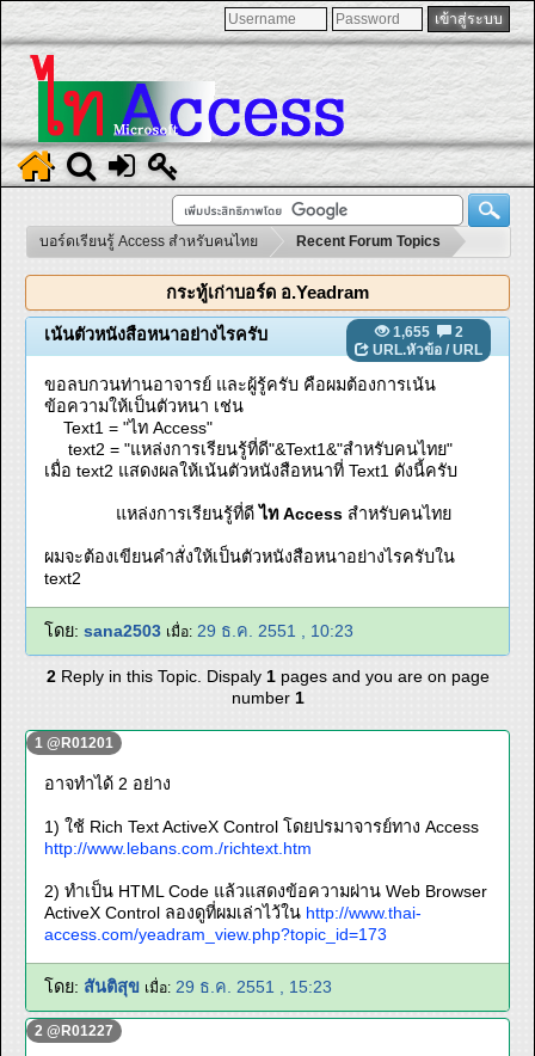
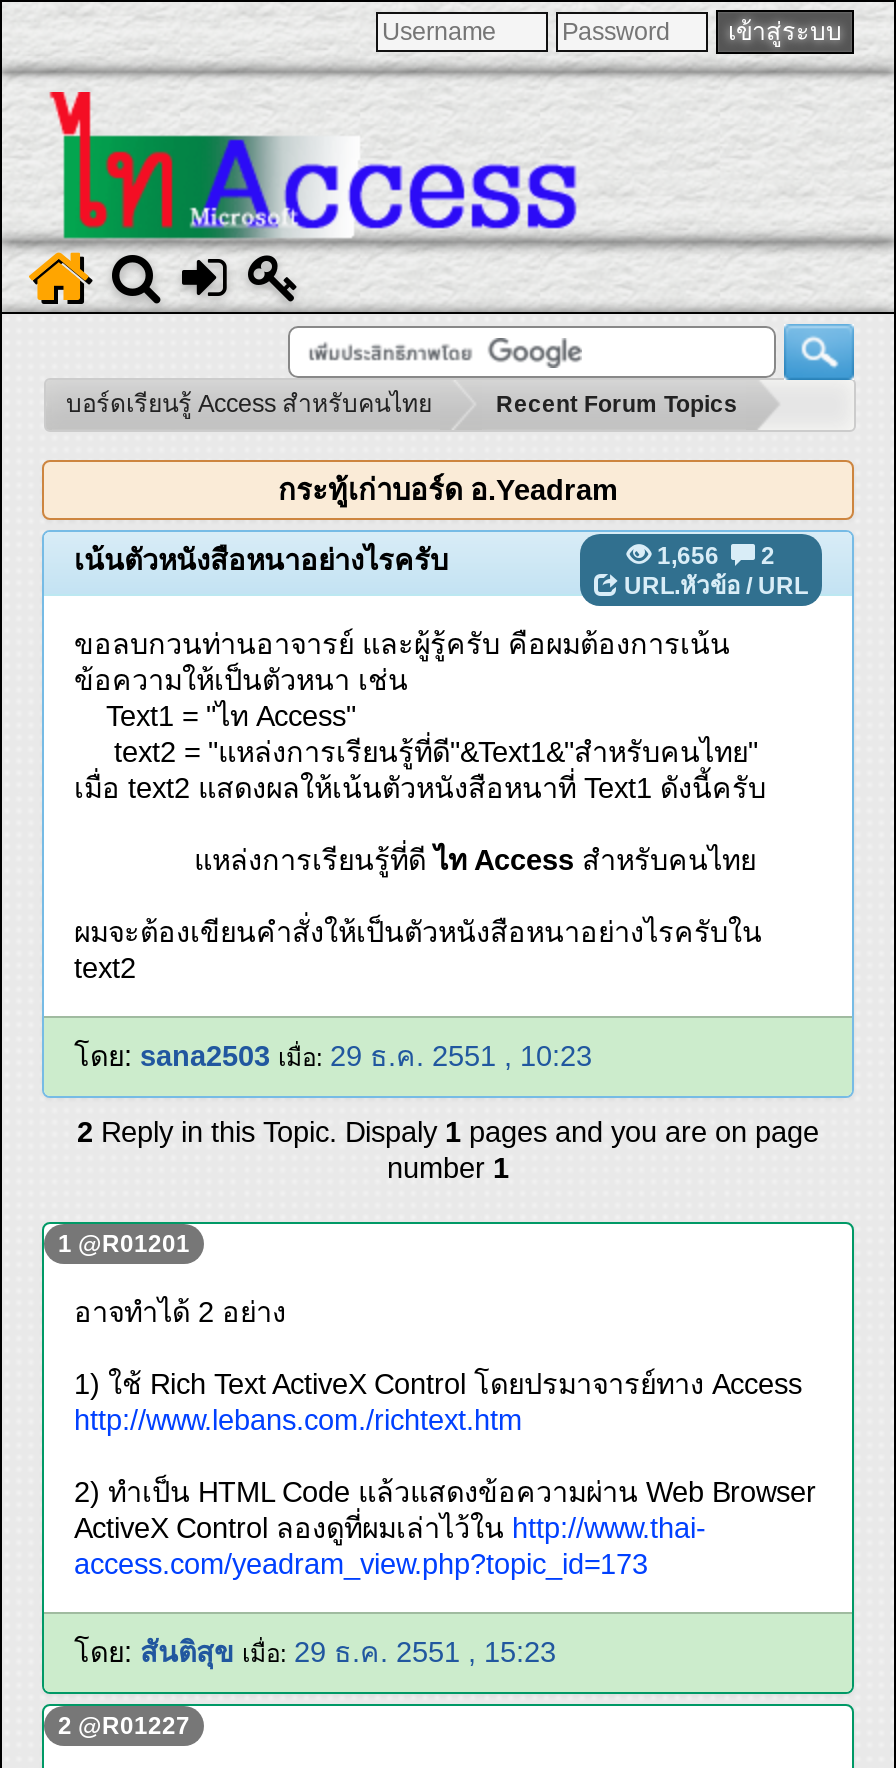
- 1,655 2
+ 1,656 2
